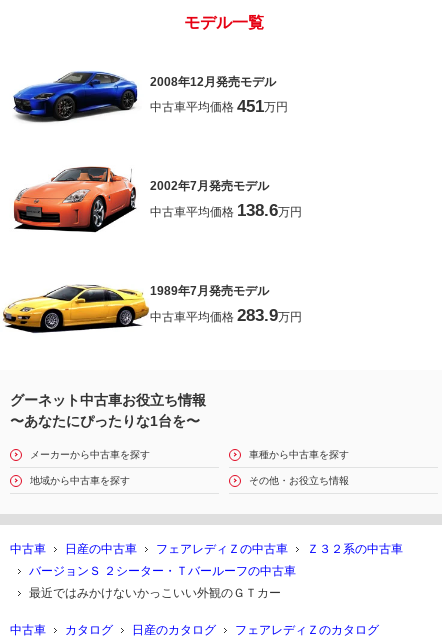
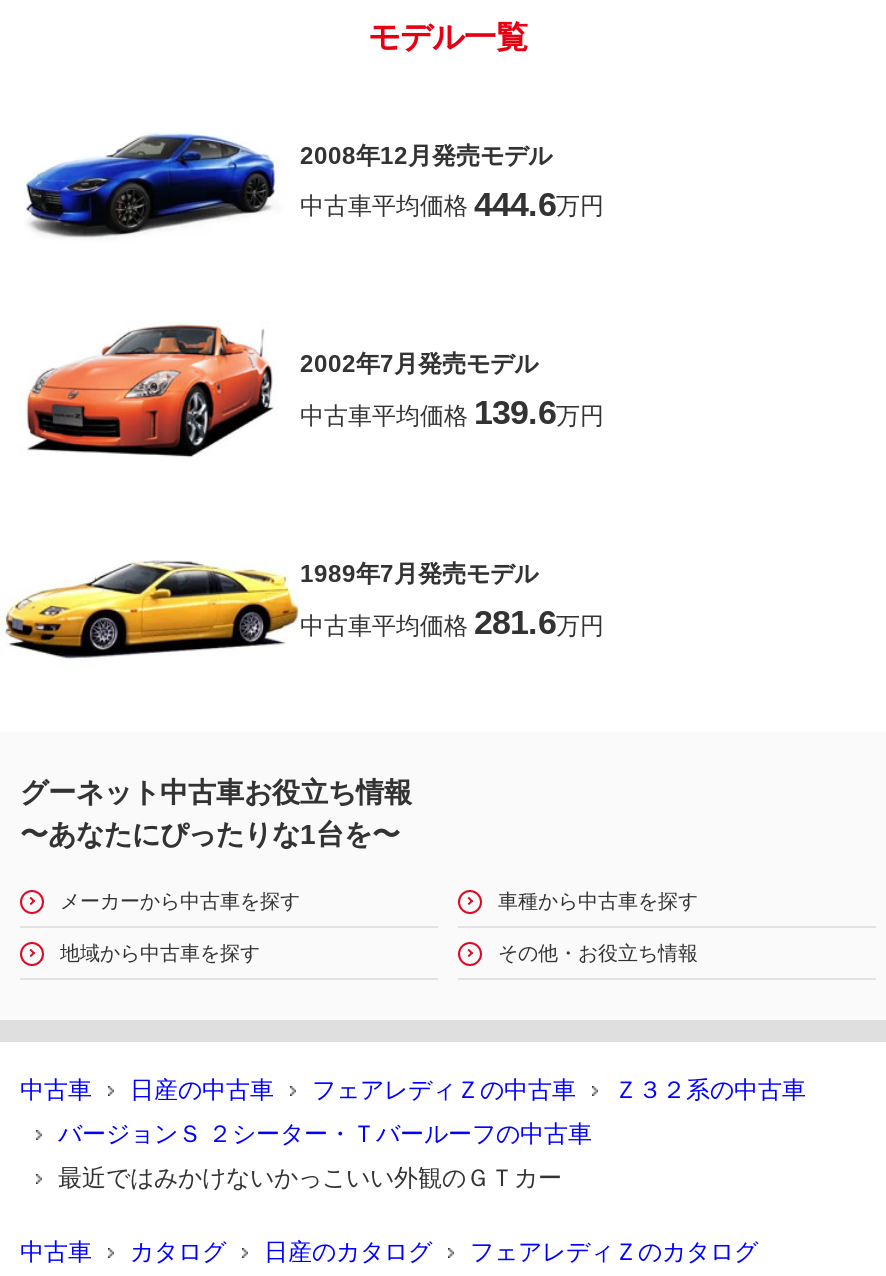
- 中古車平均価格 451万円
+ 中古車平均価格 444.6万円

- 中古車平均価格 138.6万円
+ 中古車平均価格 139.6万円

- 中古車平均価格 283.9万円
+ 中古車平均価格 281.6万円
